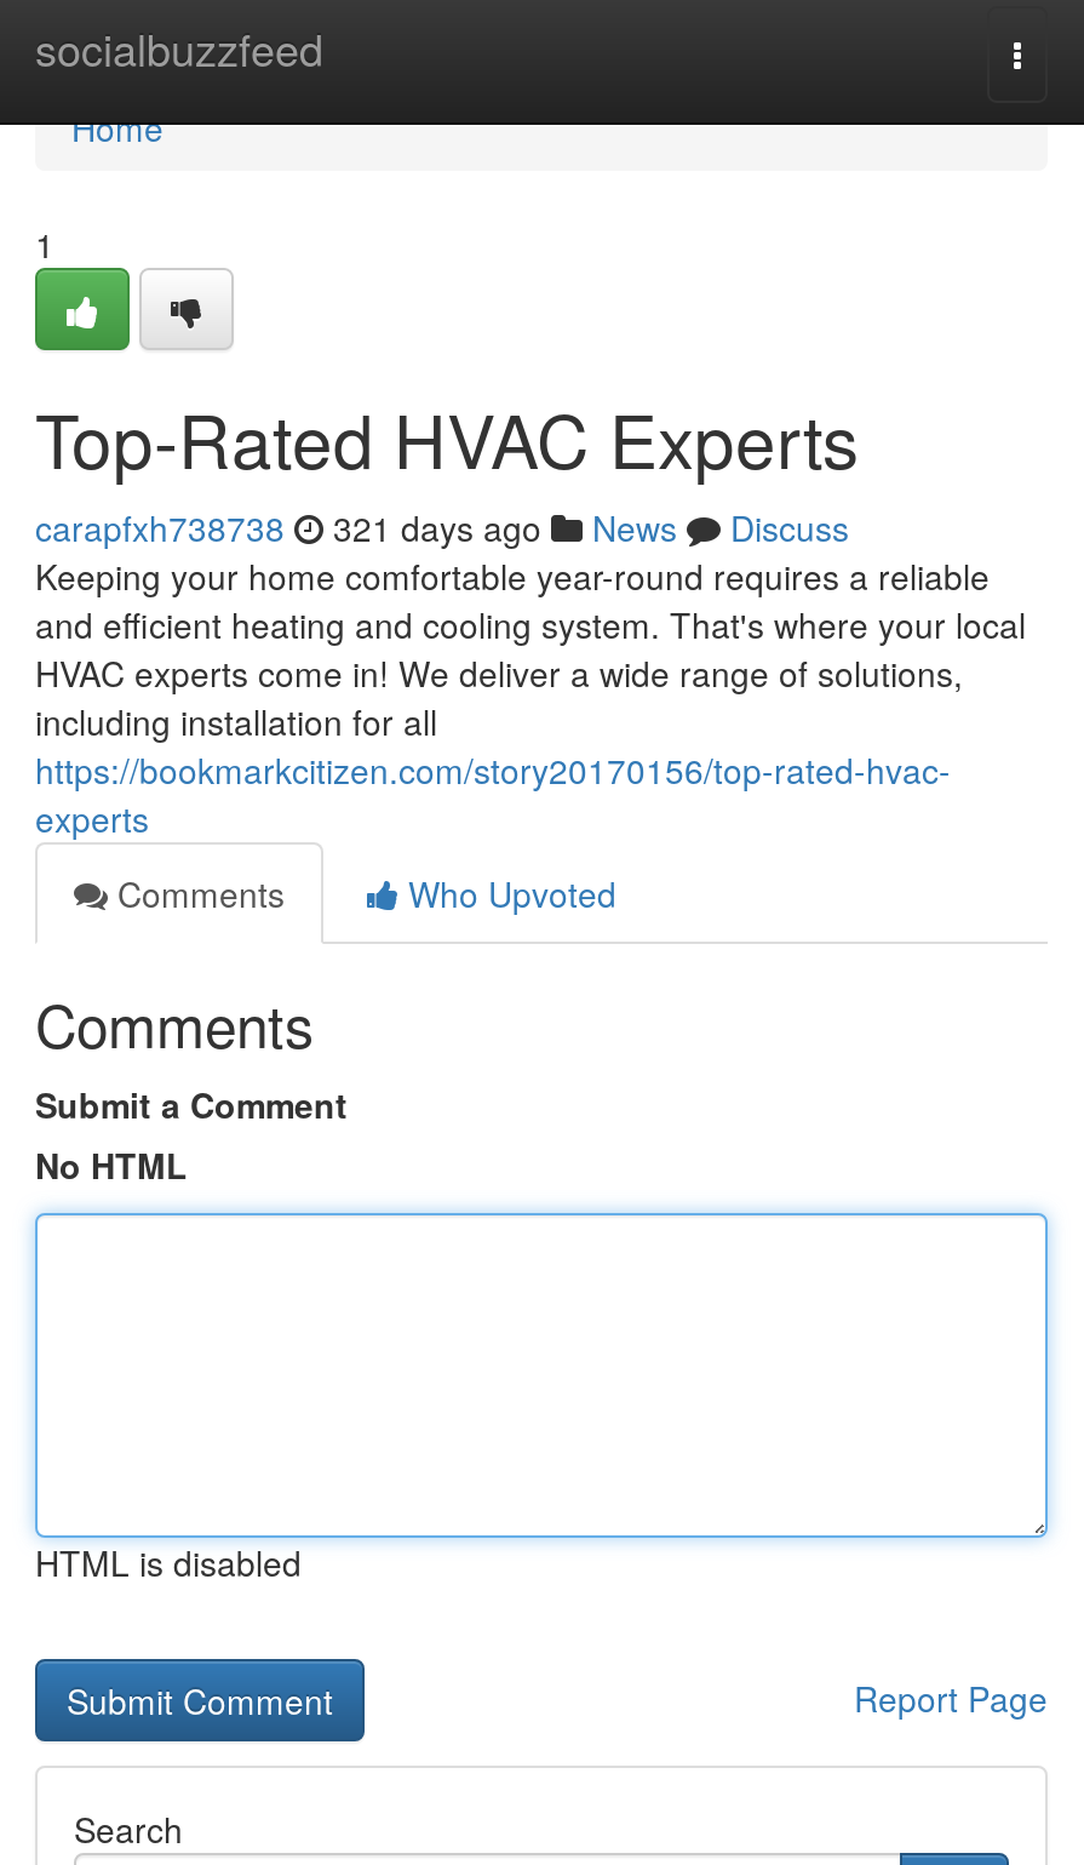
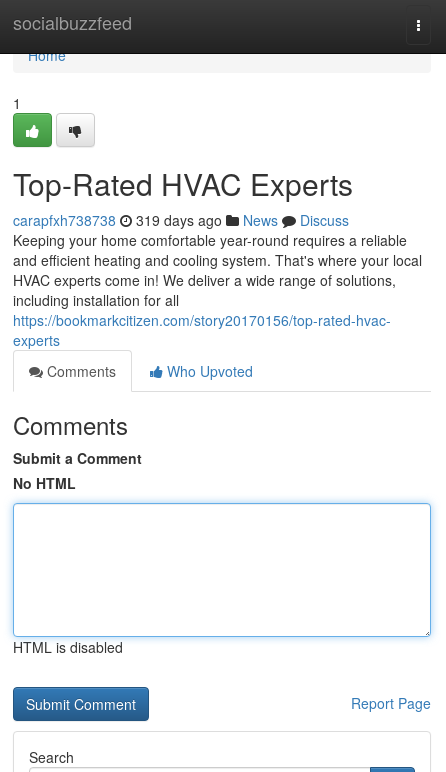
- carapfxh738738 321 days ago News Discuss
+ carapfxh738738 319 days ago News Discuss
